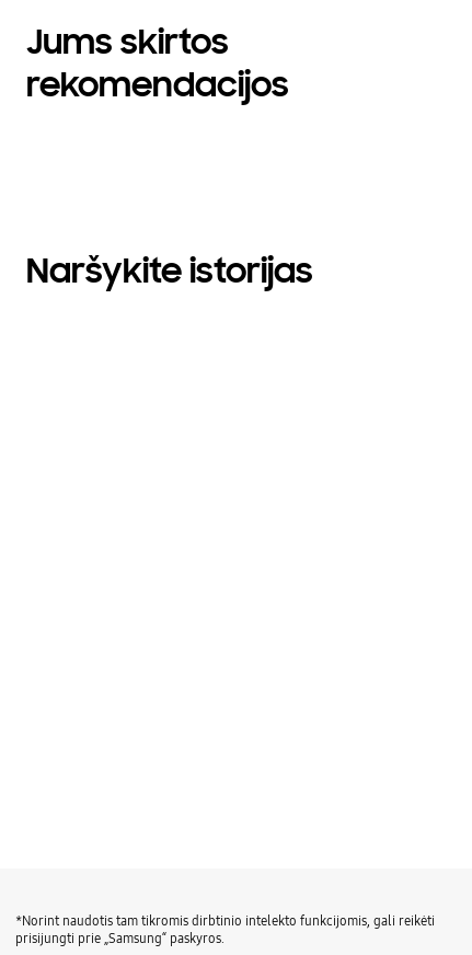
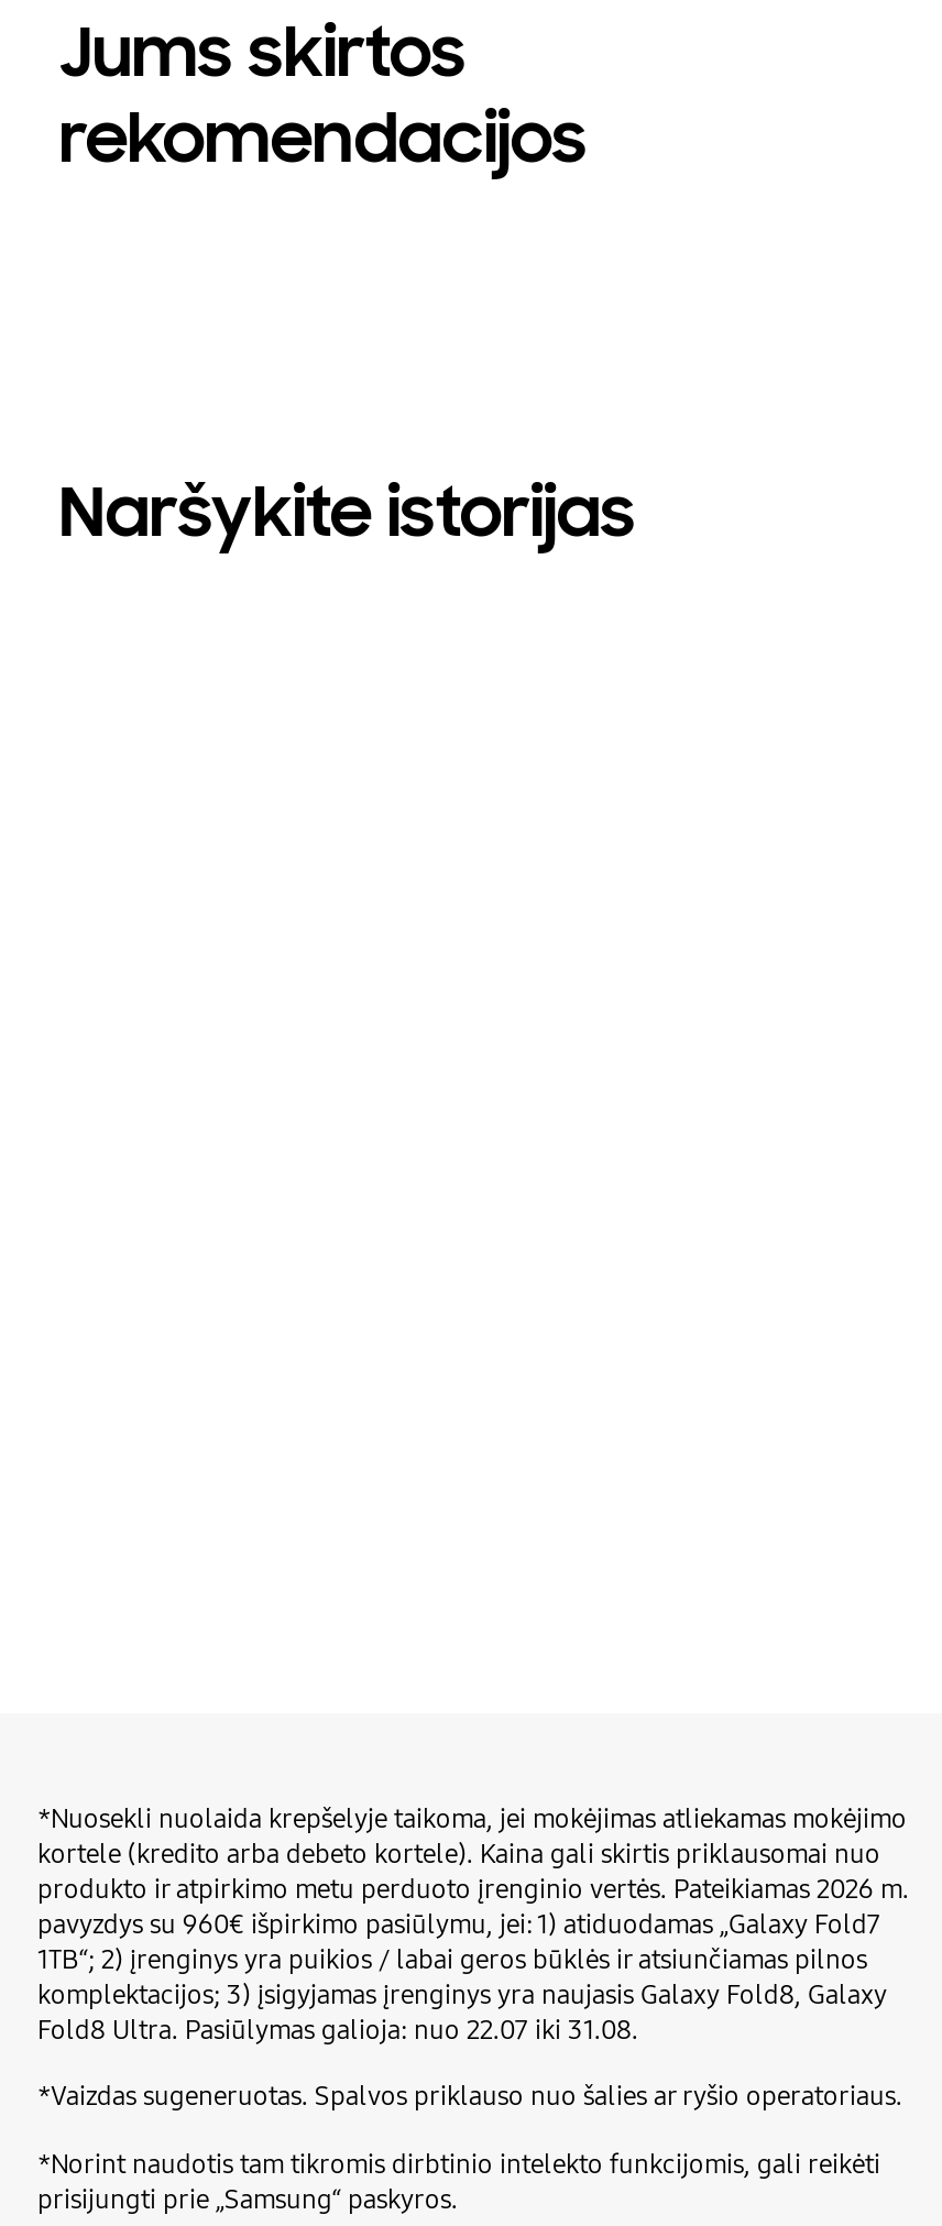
+ *Nuosekli nuolaida krepšelyje taikoma, jei mokėjimas atliekamas mokėjimo
+ kortele (kredito arba debeto kortele). Kaina gali skirtis priklausomai nuo
+ produkto ir atpirkimo metu perduoto įrenginio vertės. Pateikiamas 2026 m.
+ pavyzdys su 960€ išpirkimo pasiūlymu, jei: 1) atiduodamas „Galaxy Fold7
+ 1TB“; 2) įrenginys yra puikios / labai geros būklės ir atsiunčiamas pilnos
+ komplektacijos; 3) įsigyjamas įrenginys yra naujasis Galaxy Fold8, Galaxy
+ Fold8 Ultra. Pasiūlymas galioja: nuo 22.07 iki 31.08.
+ *Vaizdas sugeneruotas. Spalvos priklauso nuo šalies ar ryšio operatoriaus.
